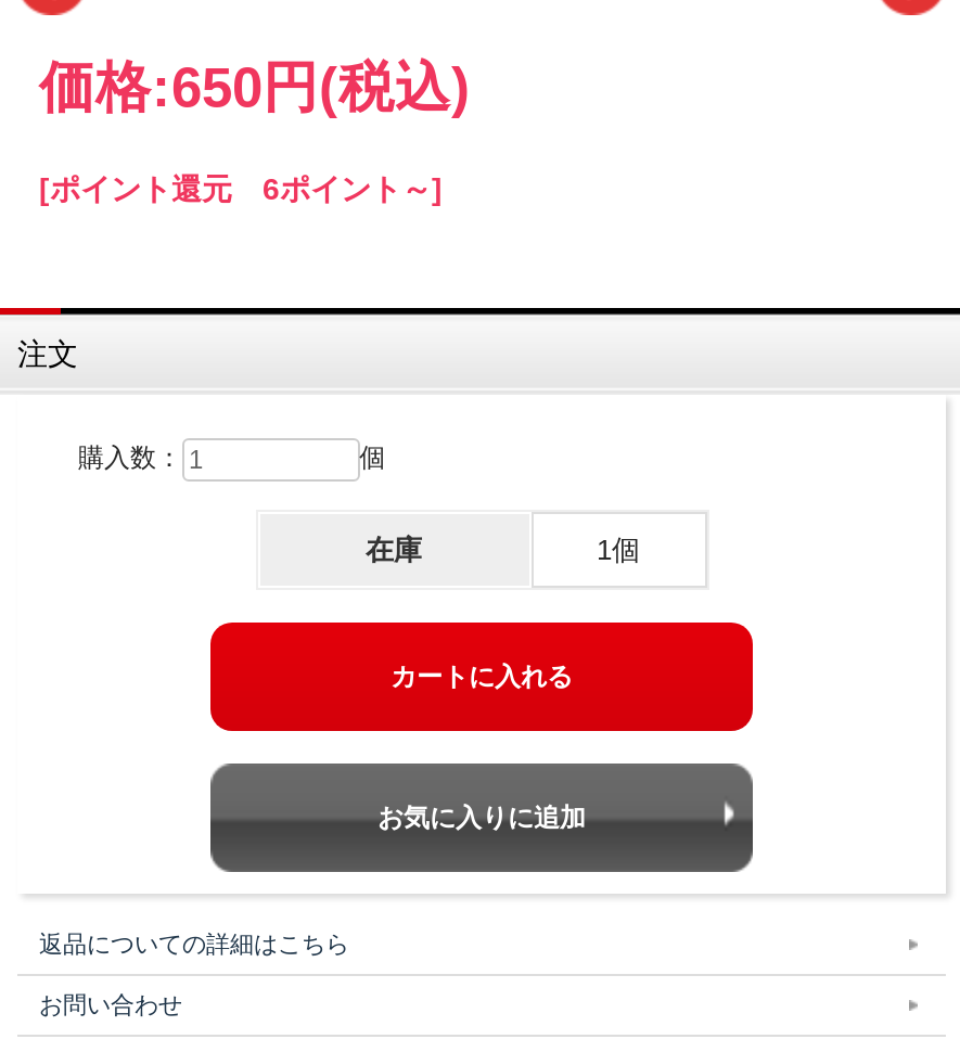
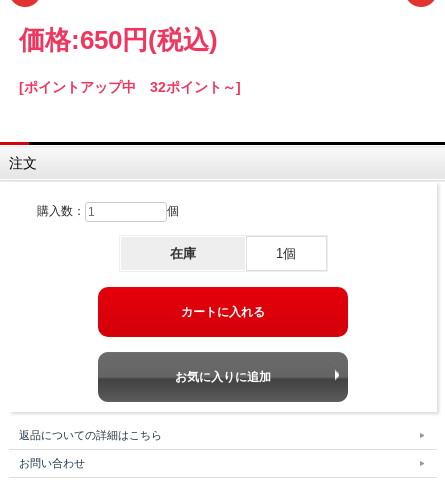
- [ポイント還元 6ポイント～]
+ [ポイントアップ中 32ポイント～]
